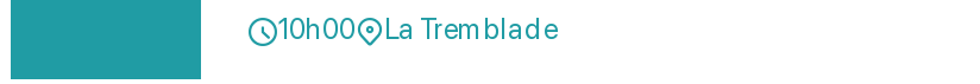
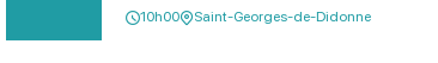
- La Tremblade
+ Saint-Georges-de-Didonne
